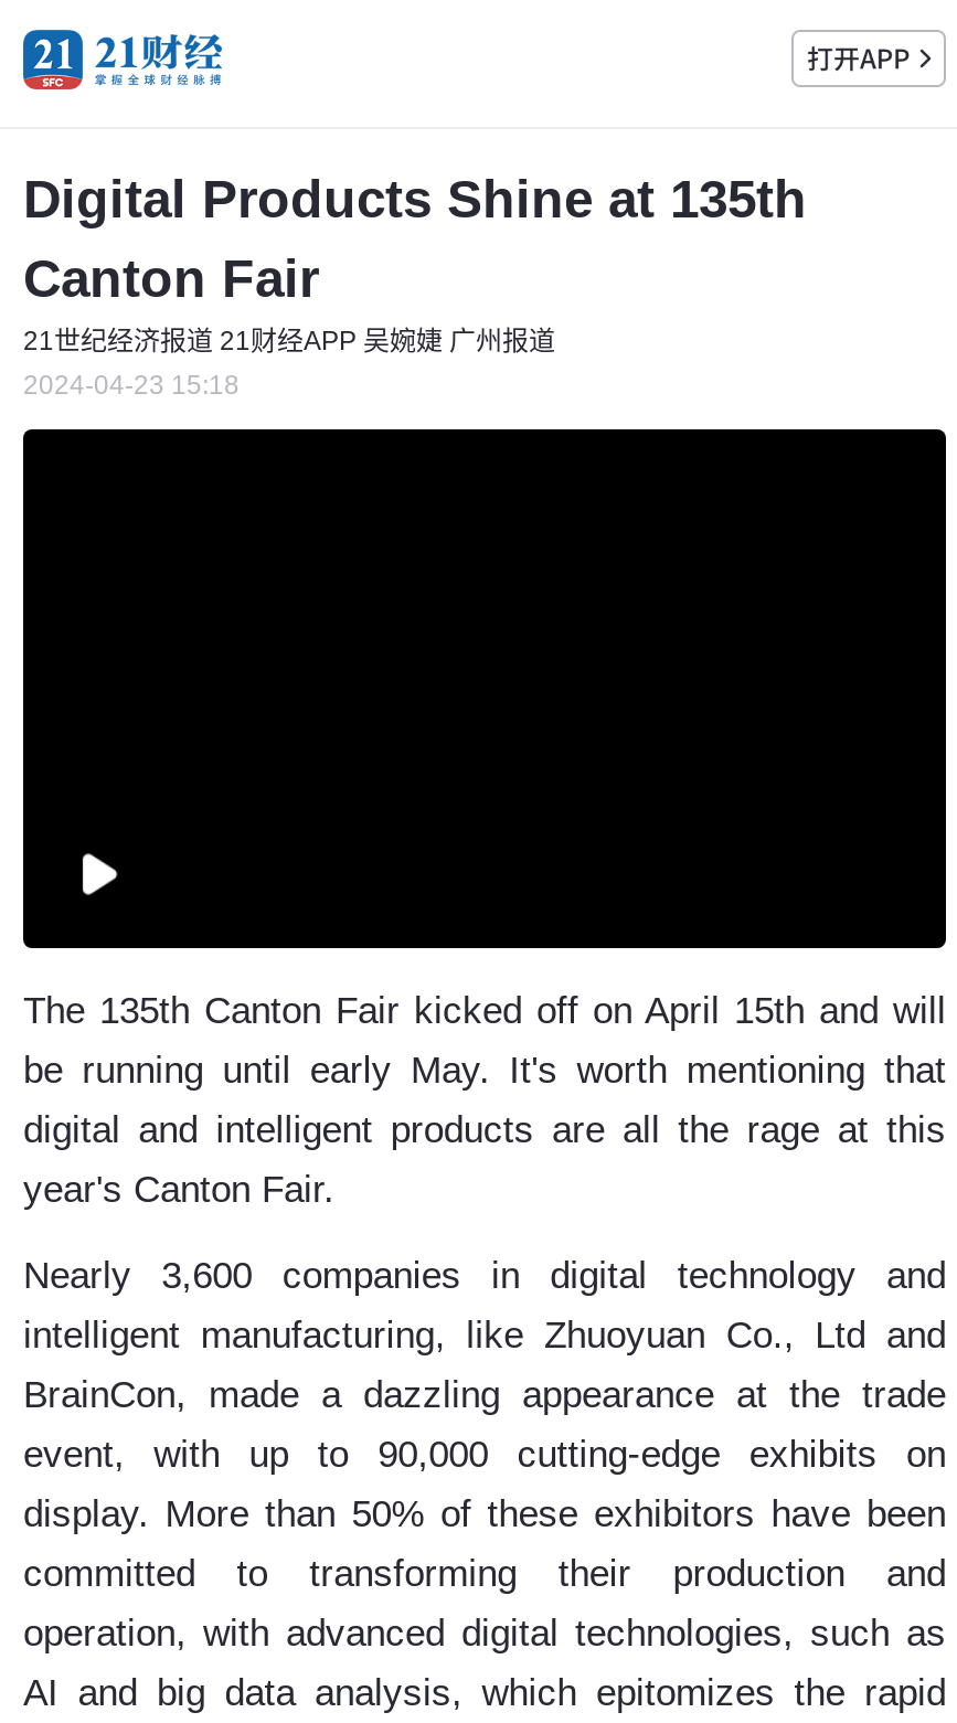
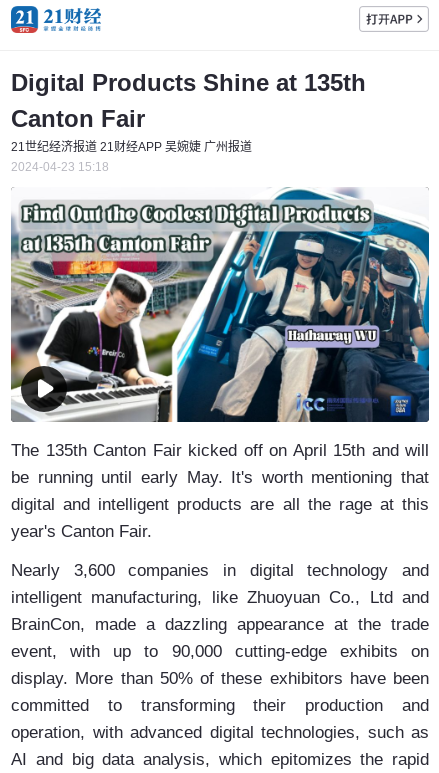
+ [image]
